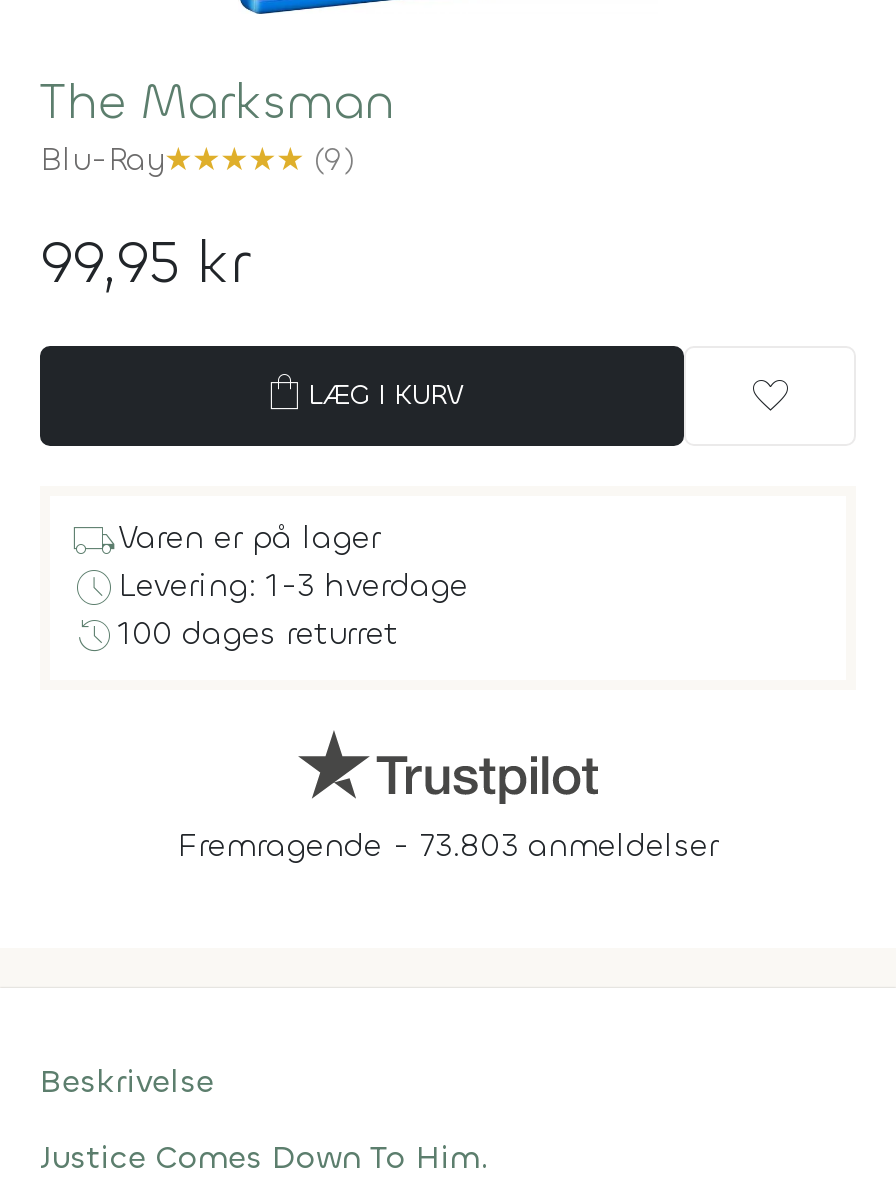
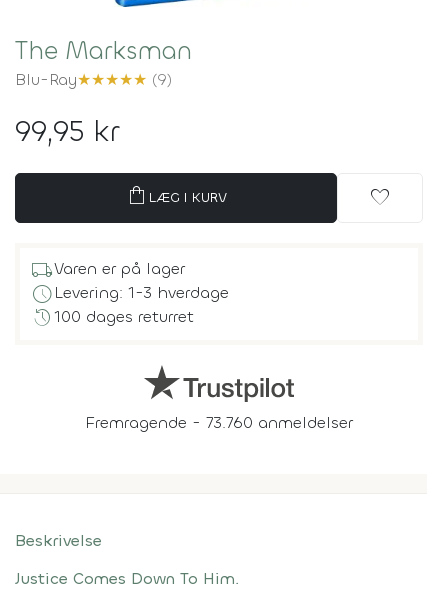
- Fremragende - 73.803 anmeldelser
+ Fremragende - 73.760 anmeldelser
